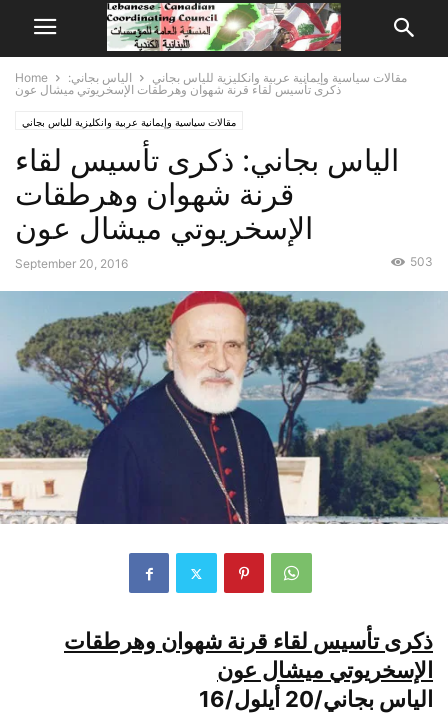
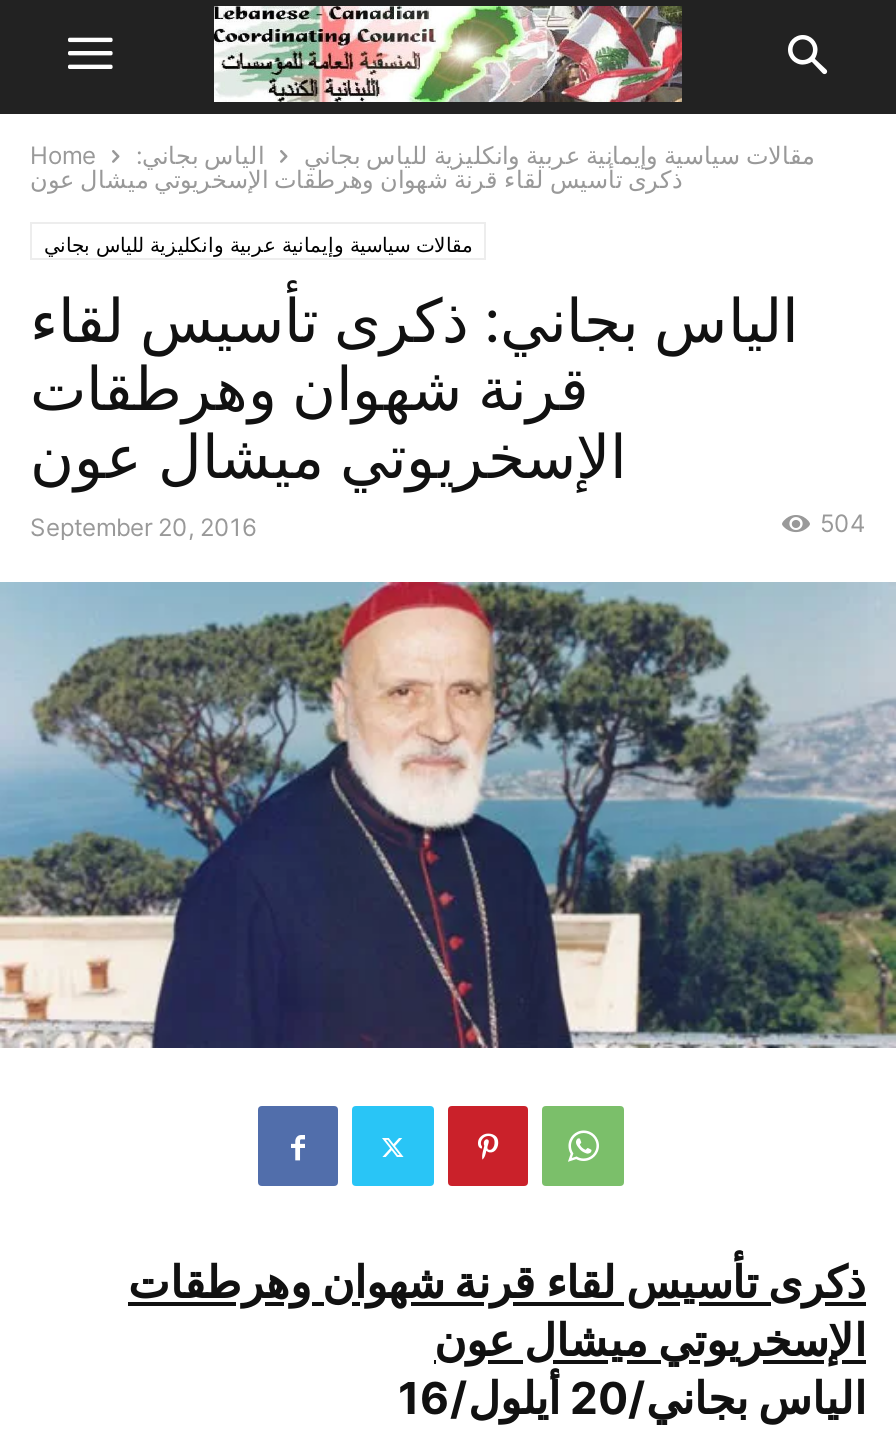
- 503
+ 504
